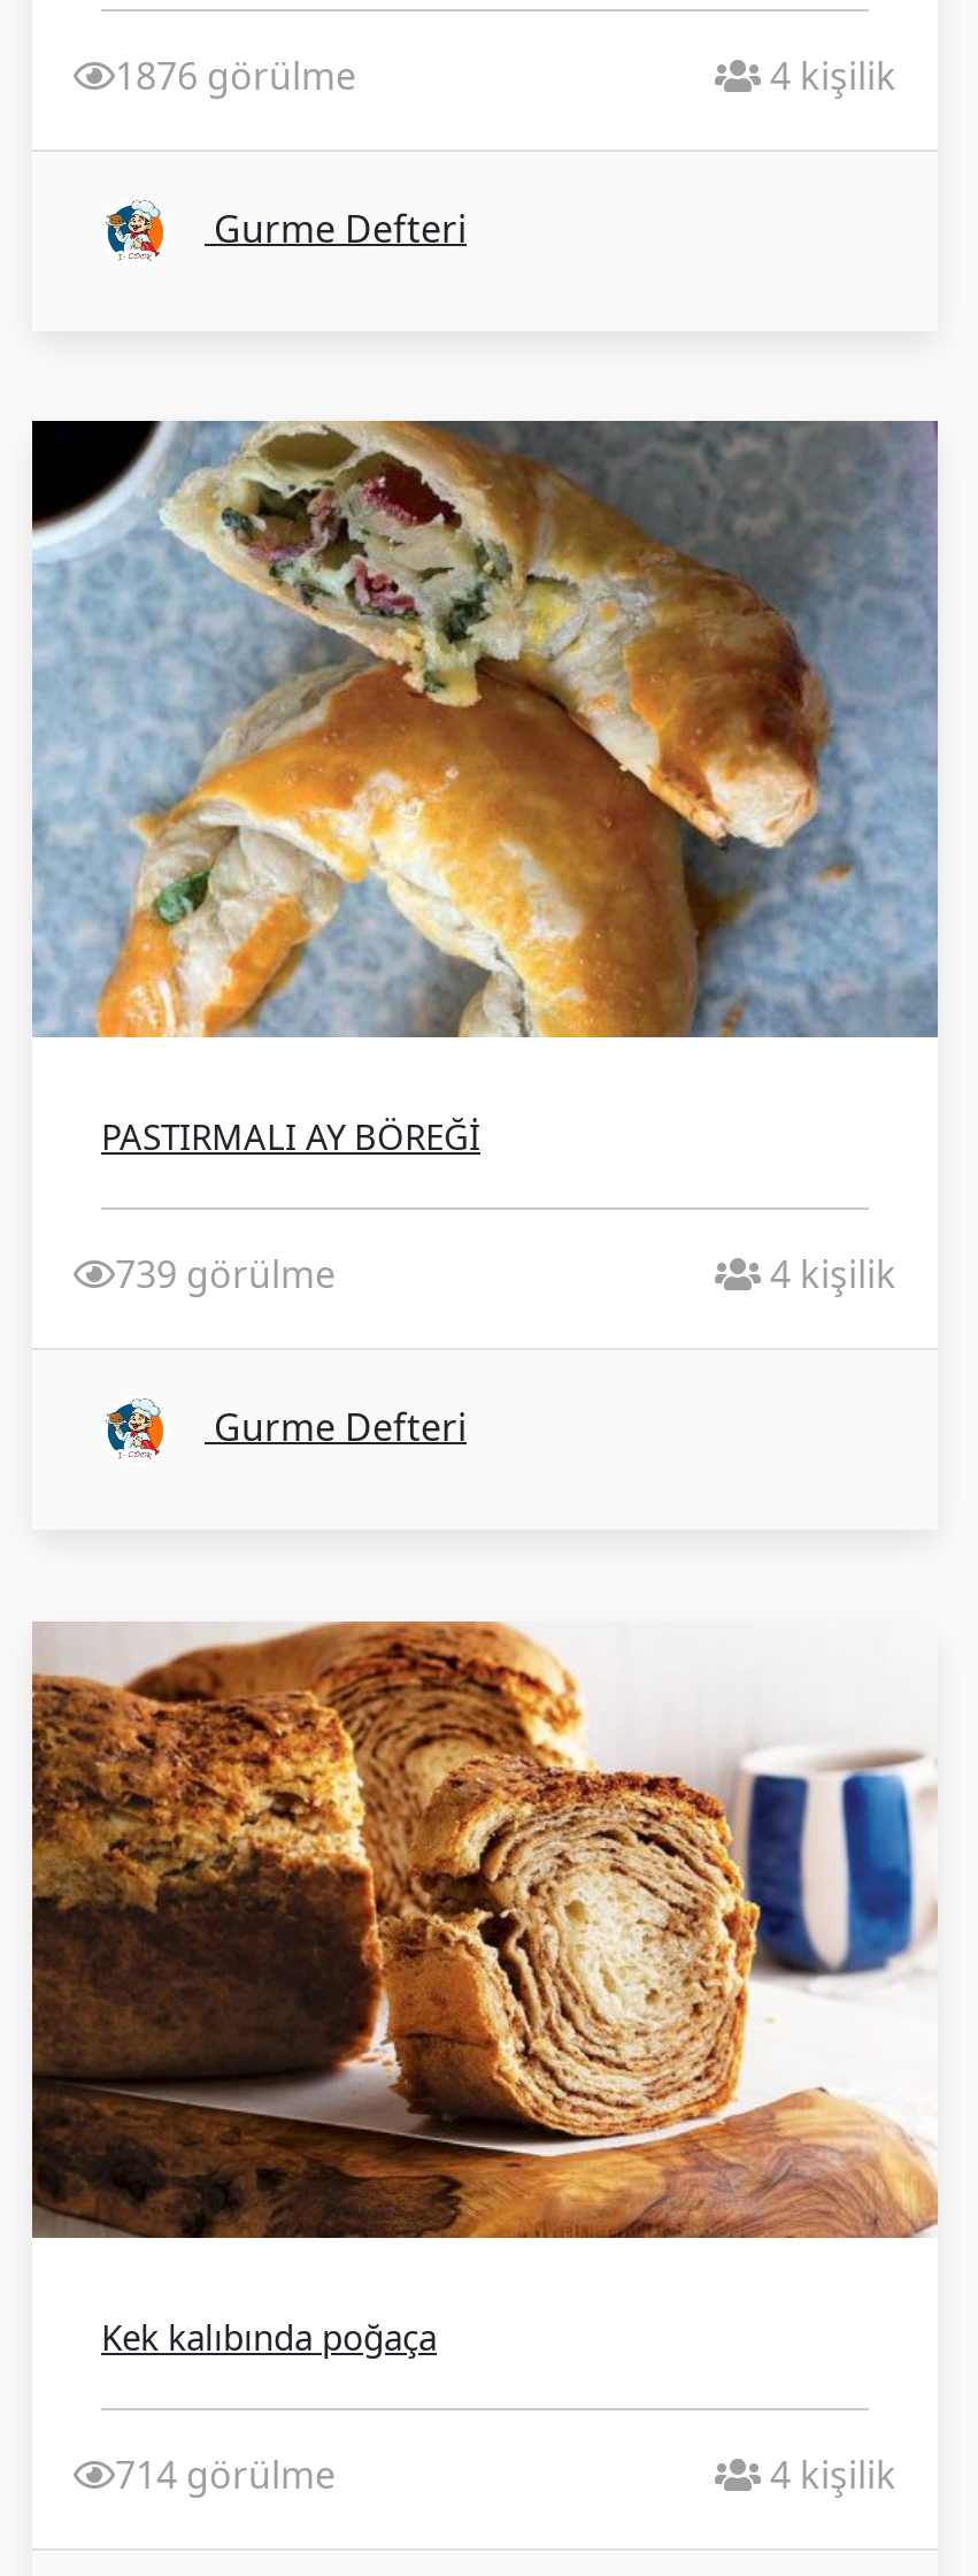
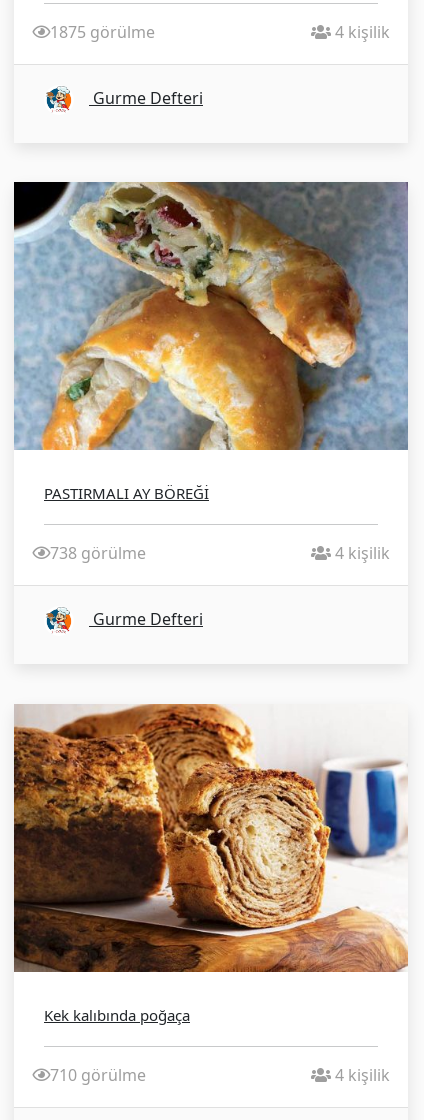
- 1876 görülme
+ 1875 görülme

- 739 görülme
+ 738 görülme

- 714 görülme
+ 710 görülme
